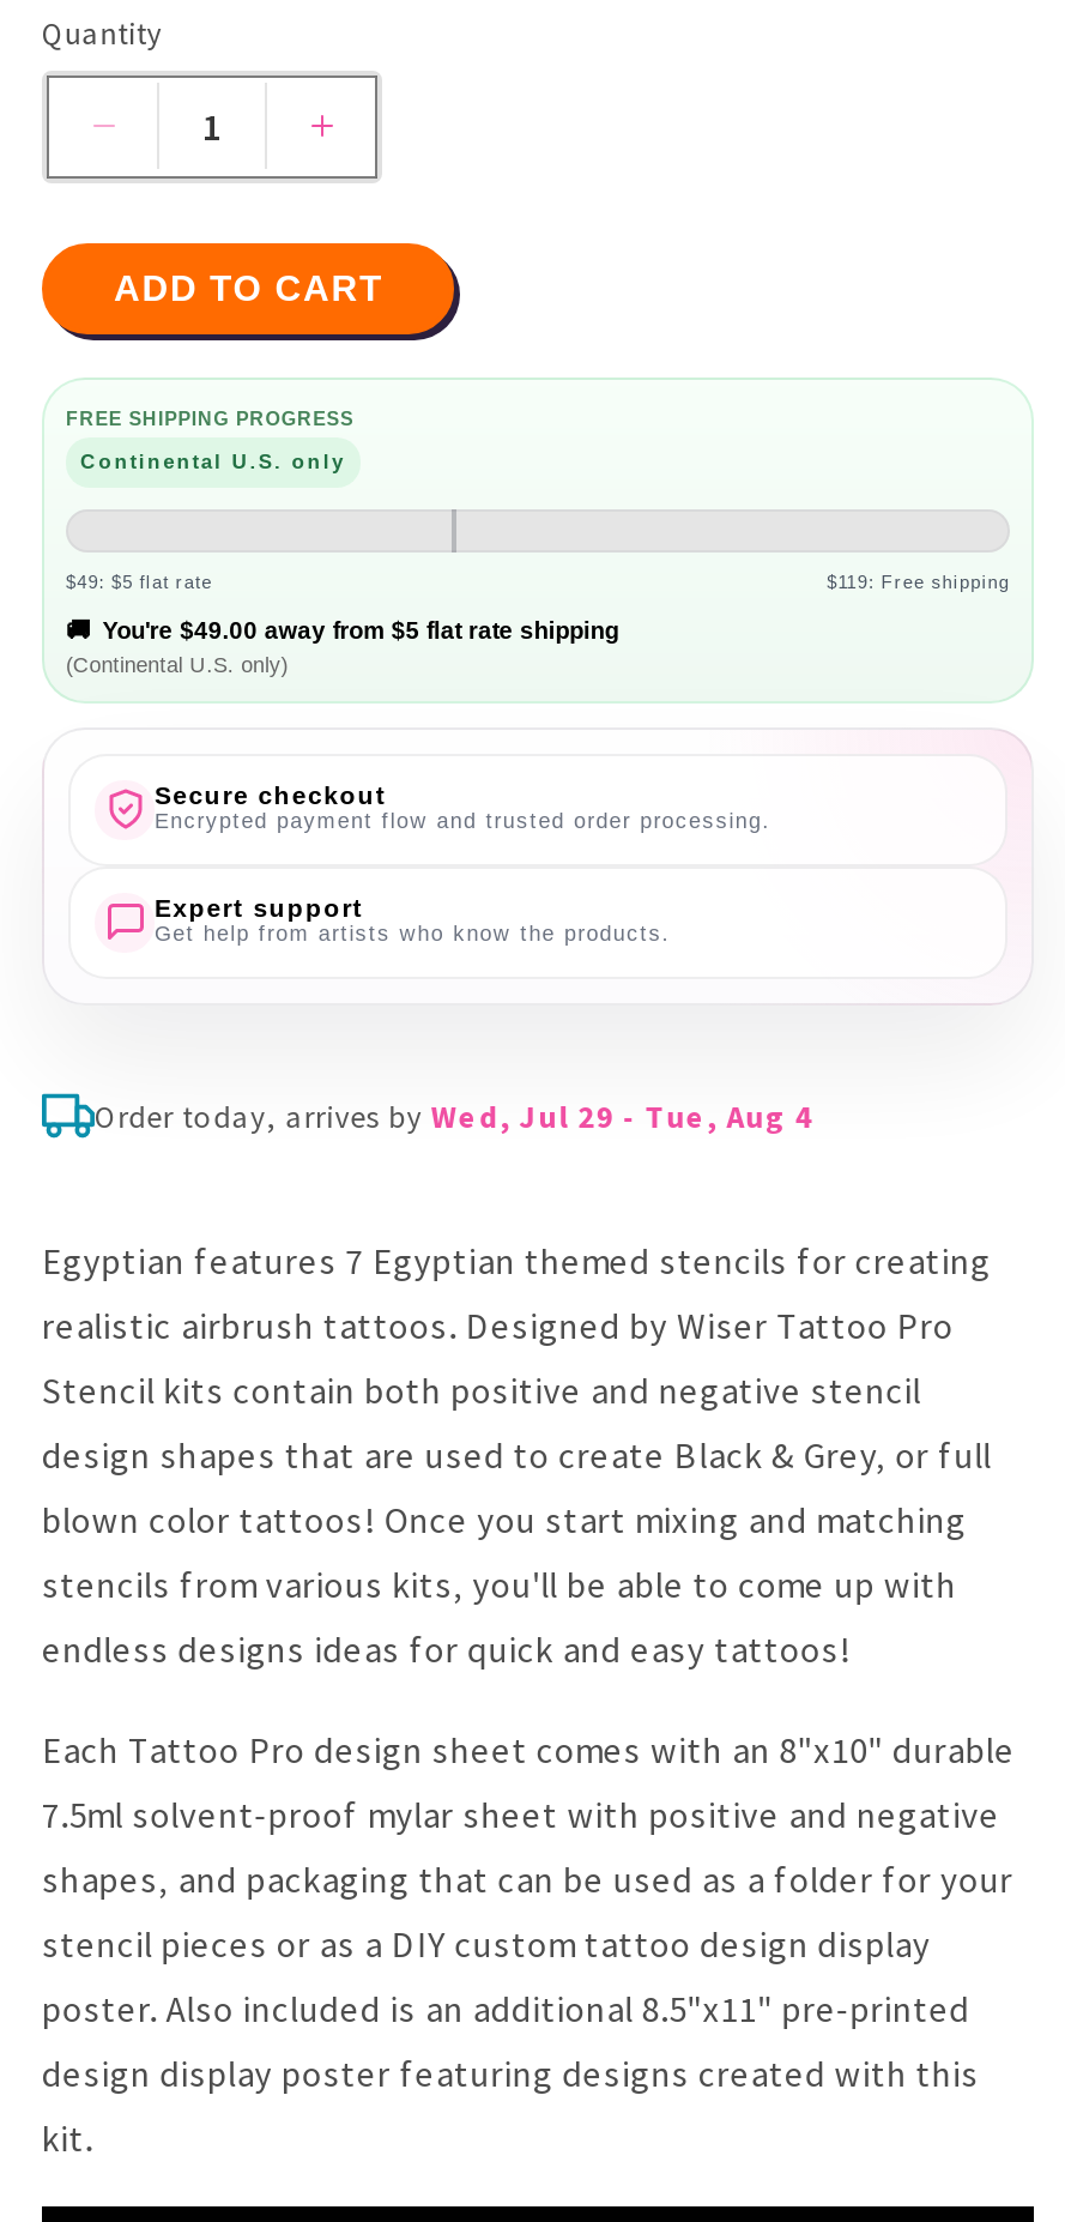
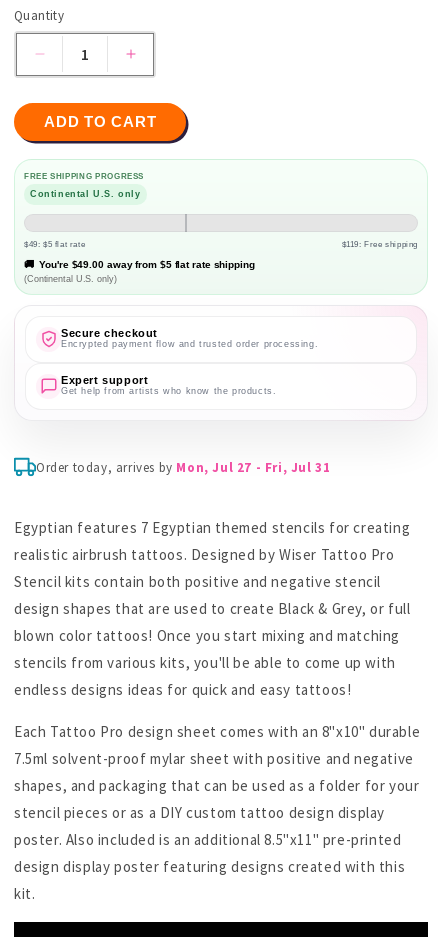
- Order today, arrives by Wed, Jul 29 - Tue, Aug 4
+ Order today, arrives by Mon, Jul 27 - Fri, Jul 31
